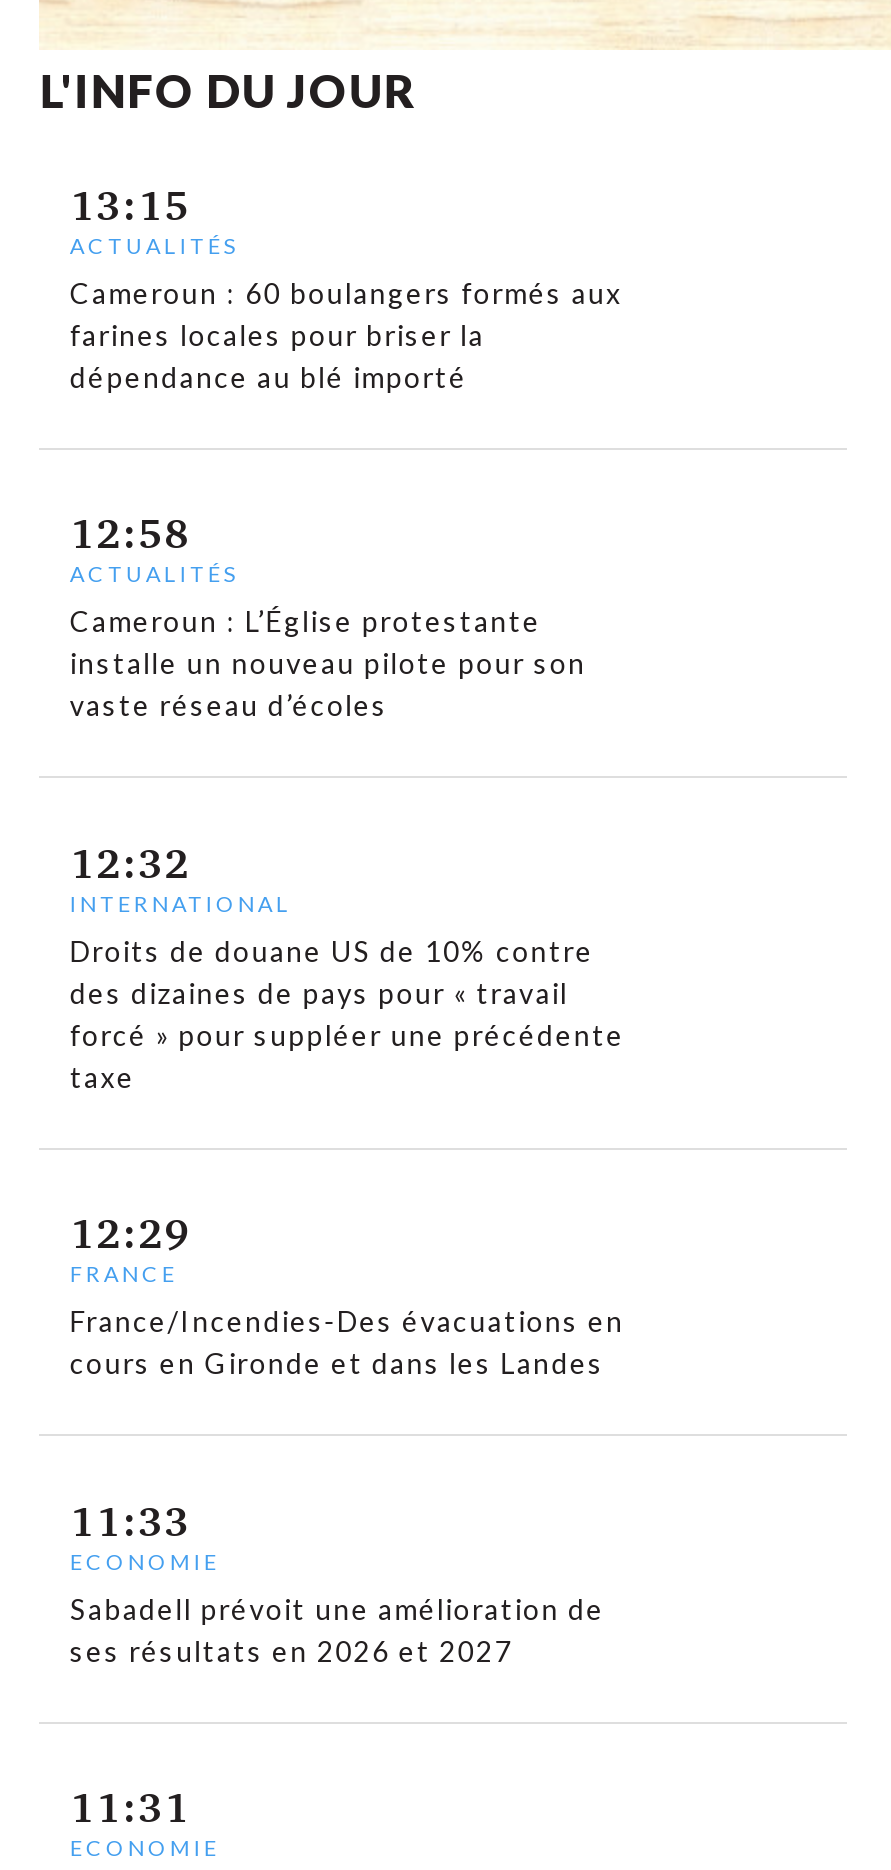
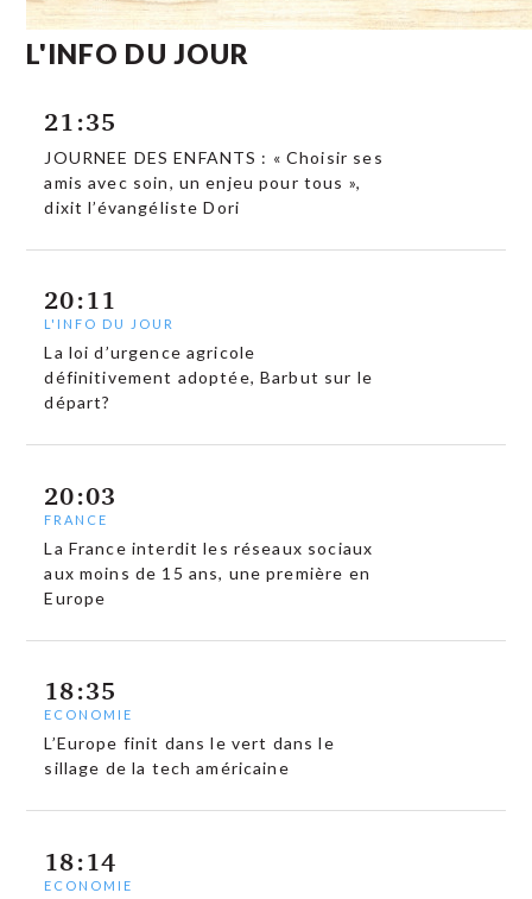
- 13:15
- ACTUALITÉS
- Cameroun : 60 boulangers formés aux
- farines locales pour briser la
- dépendance au blé importé
- 12:58
- ACTUALITÉS
- Cameroun : L’Église protestante
- installe un nouveau pilote pour son
- vaste réseau d’écoles
- 12:32
- INTERNATIONAL
- Droits de douane US de 10% contre
- des dizaines de pays pour « travail
- forcé » pour suppléer une précédente
- taxe
- 12:29
+ 21:35
+ JOURNEE DES ENFANTS : « Choisir ses
+ amis avec soin, un enjeu pour tous »,
+ dixit l’évangéliste Dori
+ 20:11
+ L'INFO DU JOUR
+ La loi d’urgence agricole
+ définitivement adoptée, Barbut sur le
+ départ?
+ 20:03

moved up: FRANCE

- France/Incendies-Des évacuations en
- cours en Gironde et dans les Landes
+ La France interdit les réseaux sociaux
+ aux moins de 15 ans, une première en
+ Europe

- 11:33
+ 18:35

- Sabadell prévoit une amélioration de
- ses résultats en 2026 et 2027
+ L’Europe finit dans le vert dans le
+ sillage de la tech américaine

- 11:31
+ 18:14
